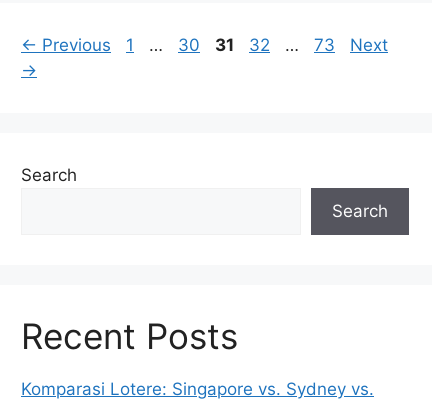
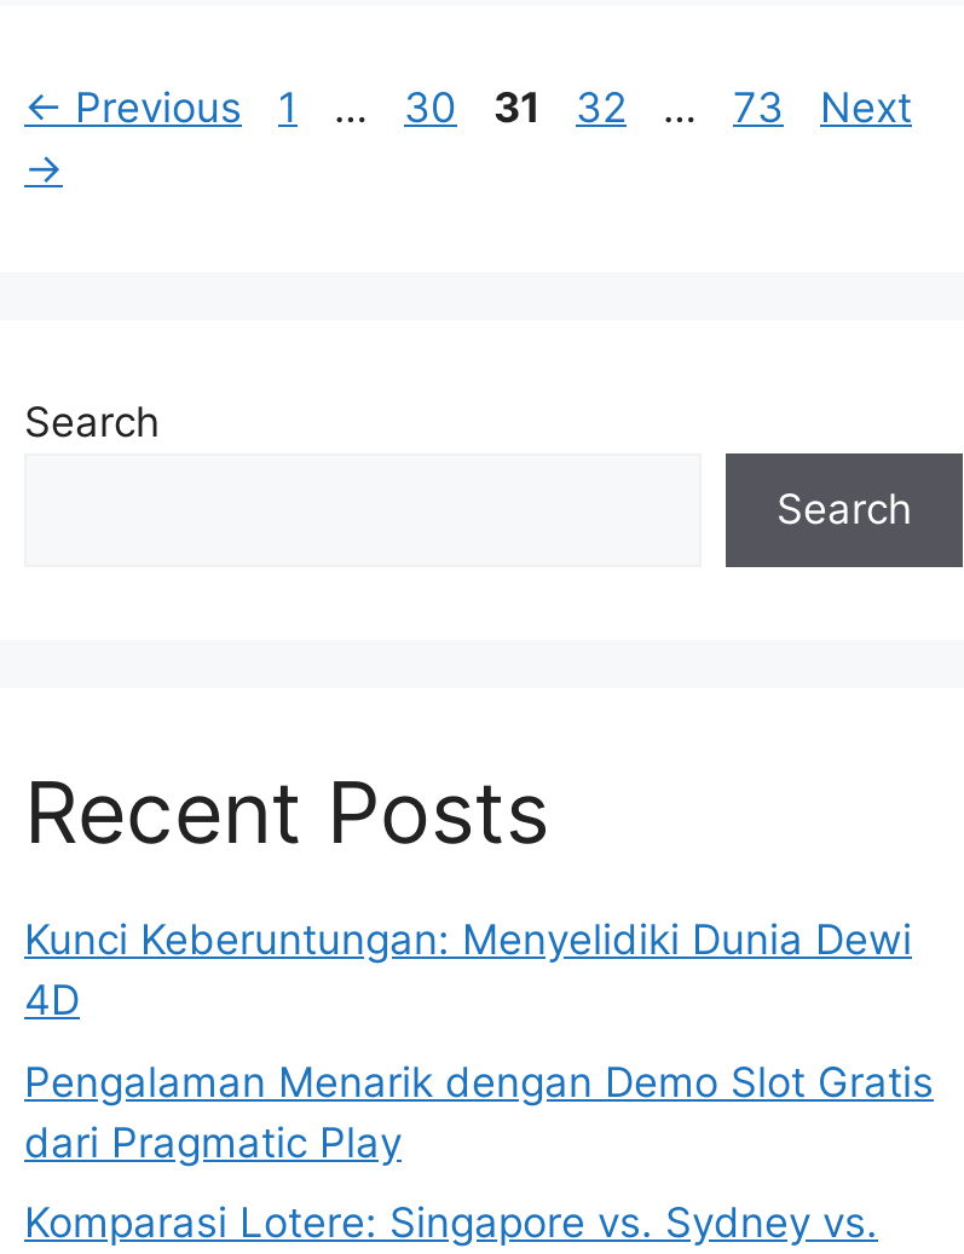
+ Kunci Keberuntungan: Menyelidiki Dunia Dewi
+ 4D
+ Pengalaman Menarik dengan Demo Slot Gratis
+ dari Pragmatic Play
